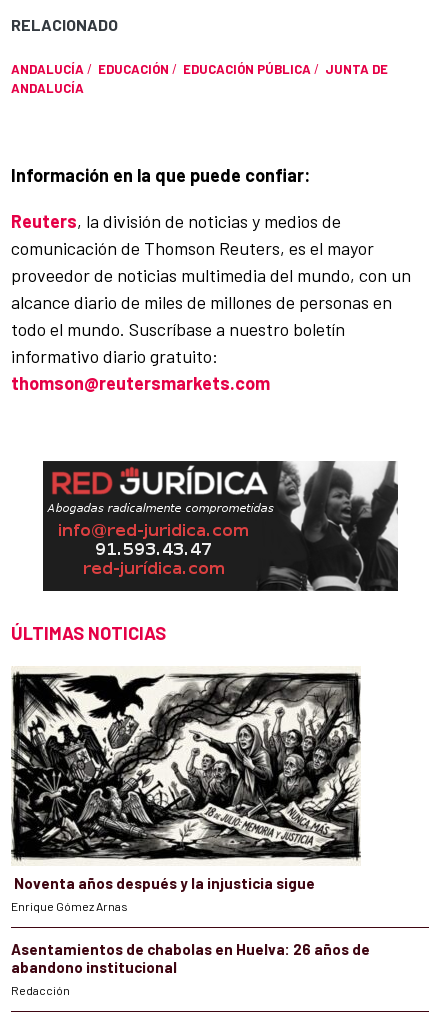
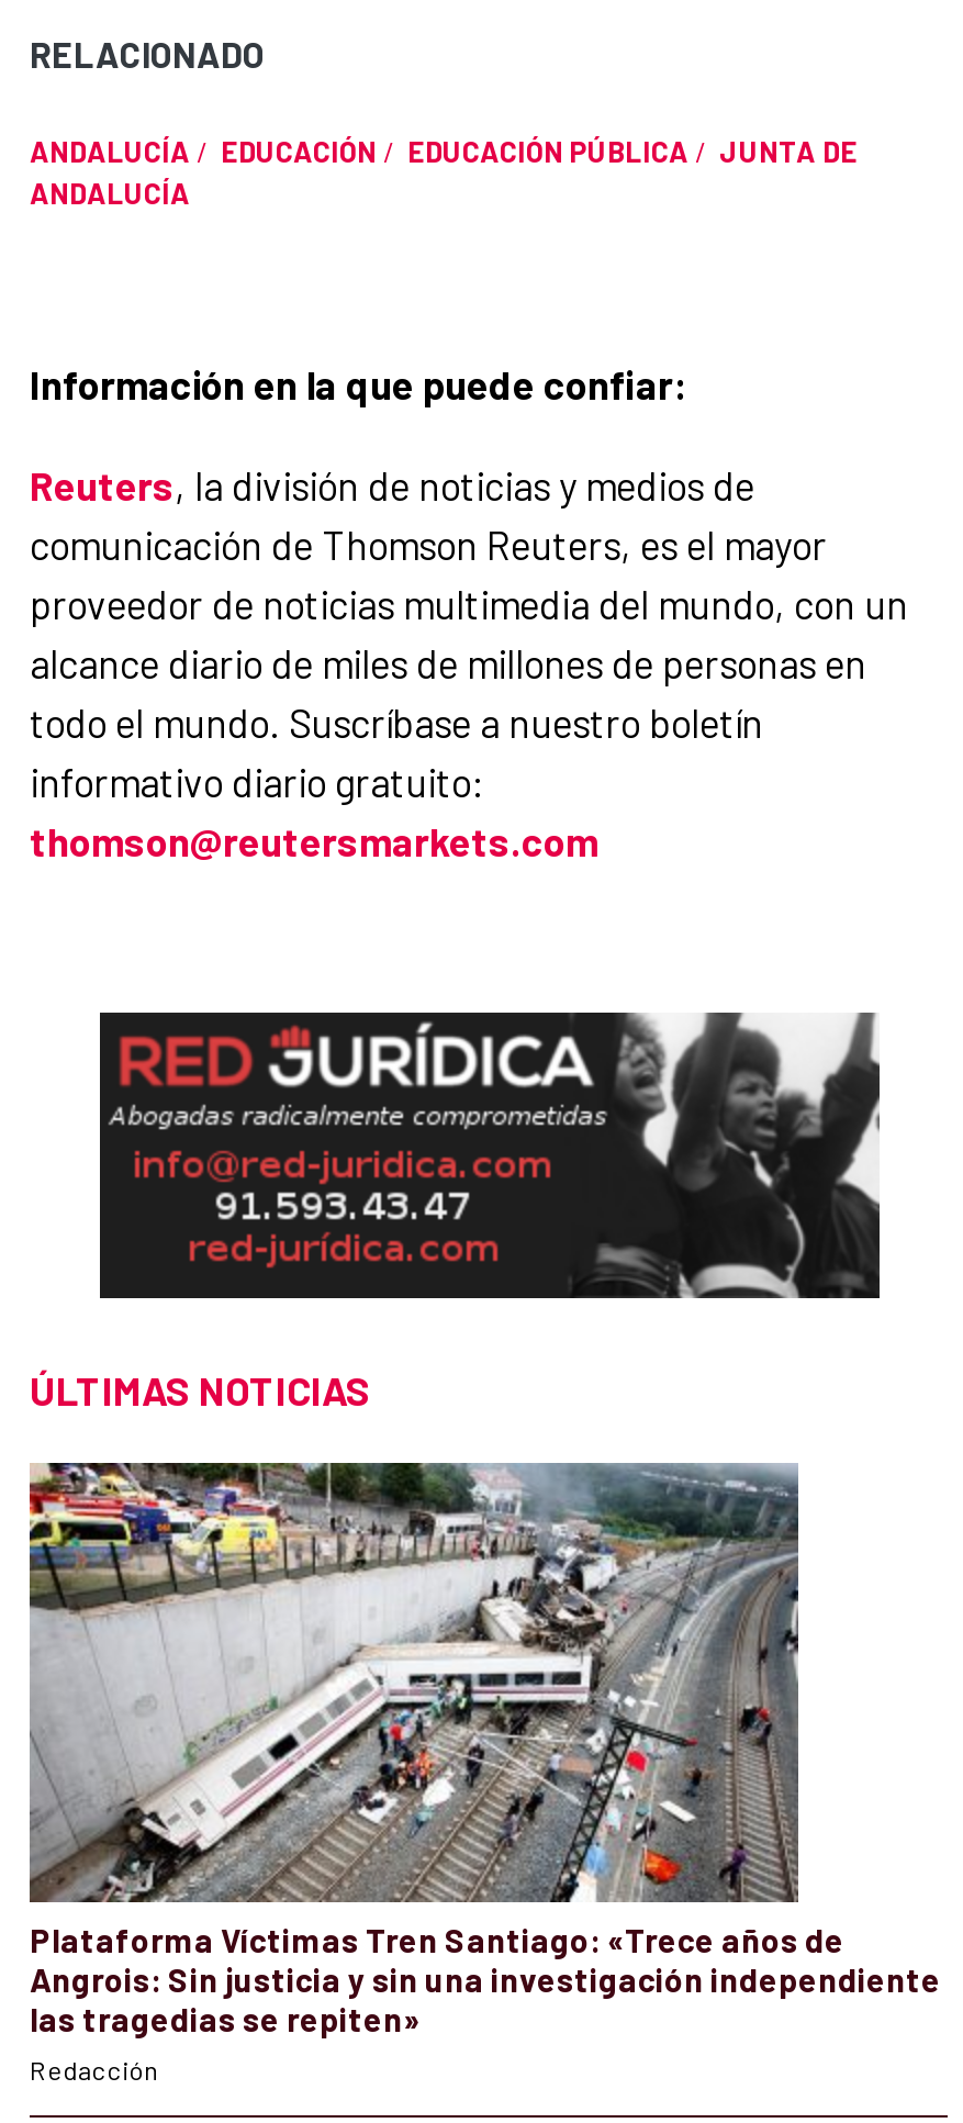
- [image]
- Noventa años después y la injusticia sigue
- Enrique Gómez Arnas
- Asentamientos de chabolas en Huelva: 26 años de
- abandono institucional
+ [image]
+ Plataforma Víctimas Tren Santiago: «Trece años de
+ Angrois: Sin justicia y sin una investigación independiente
+ las tragedias se repiten»
